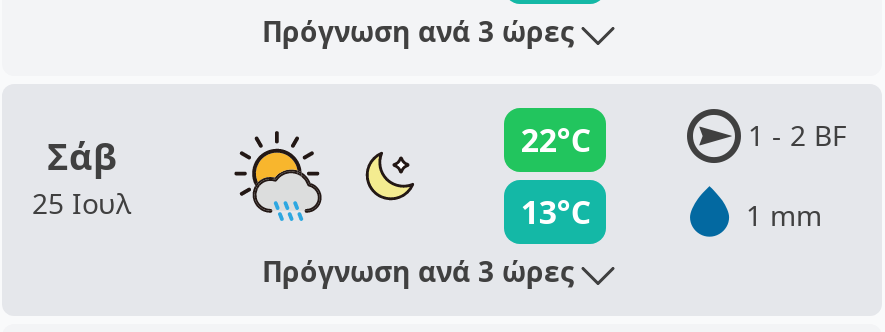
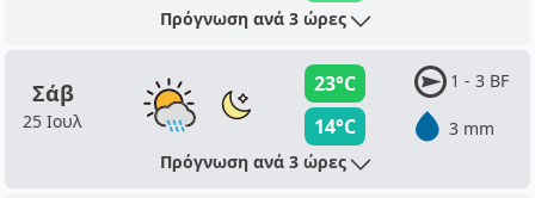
- 22°C
+ 23°C

- 1 - 2 BF
+ 1 - 3 BF

- 13°C
+ 14°C

- 1 mm
+ 3 mm
